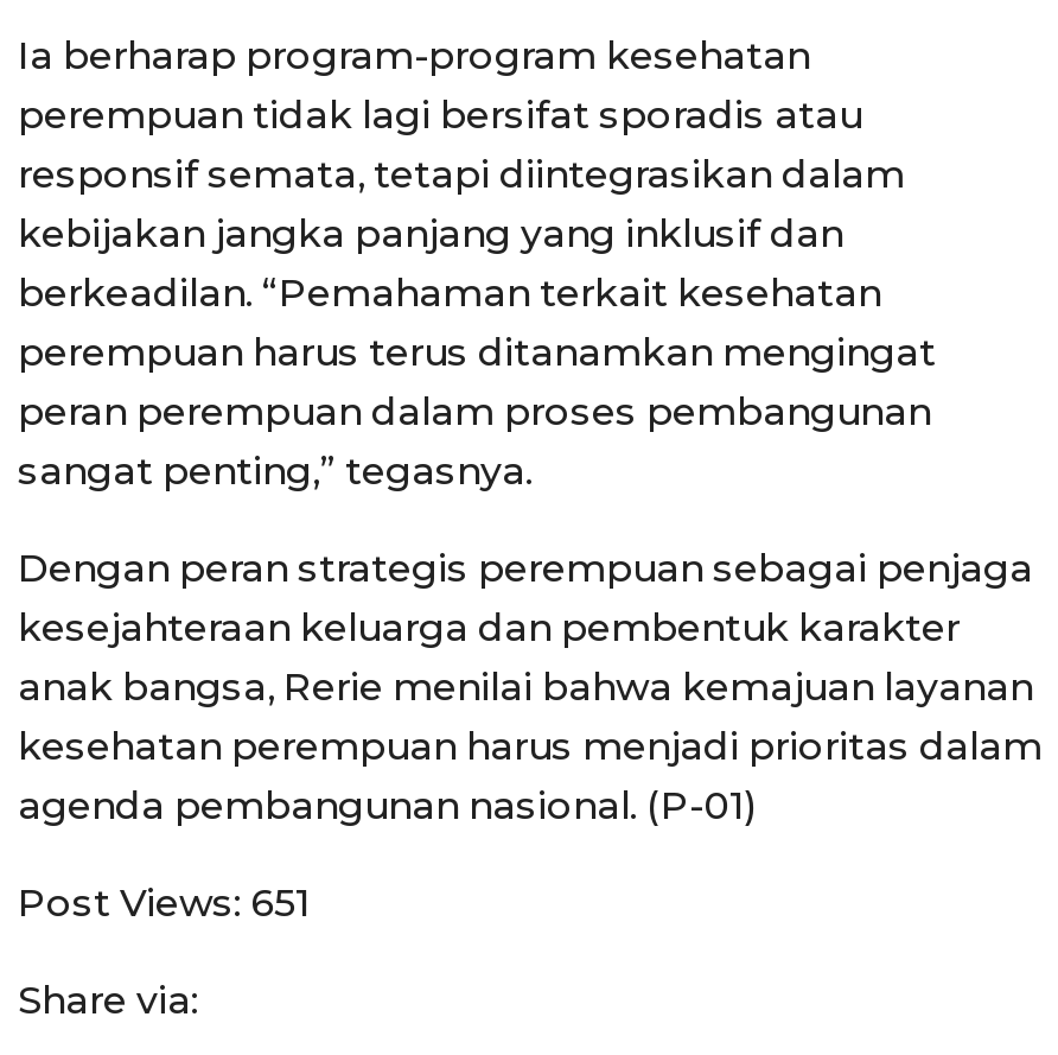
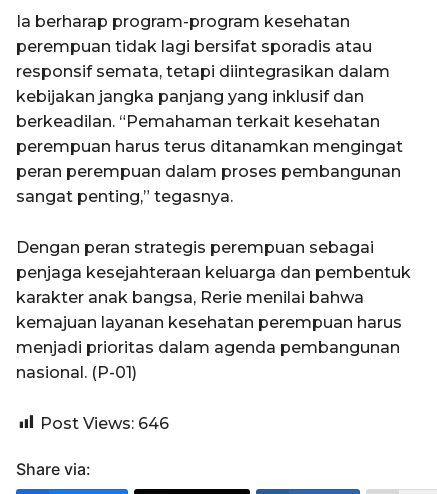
- Post Views: 651
+ Post Views: 646
